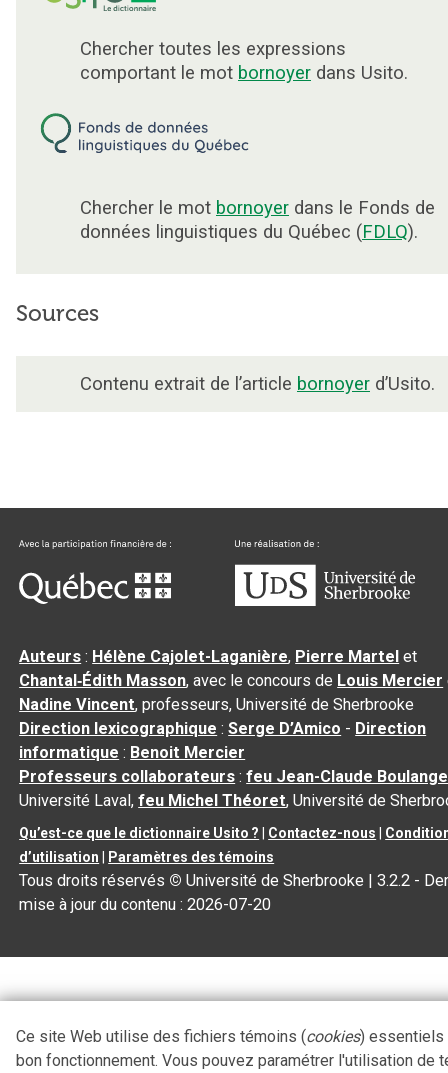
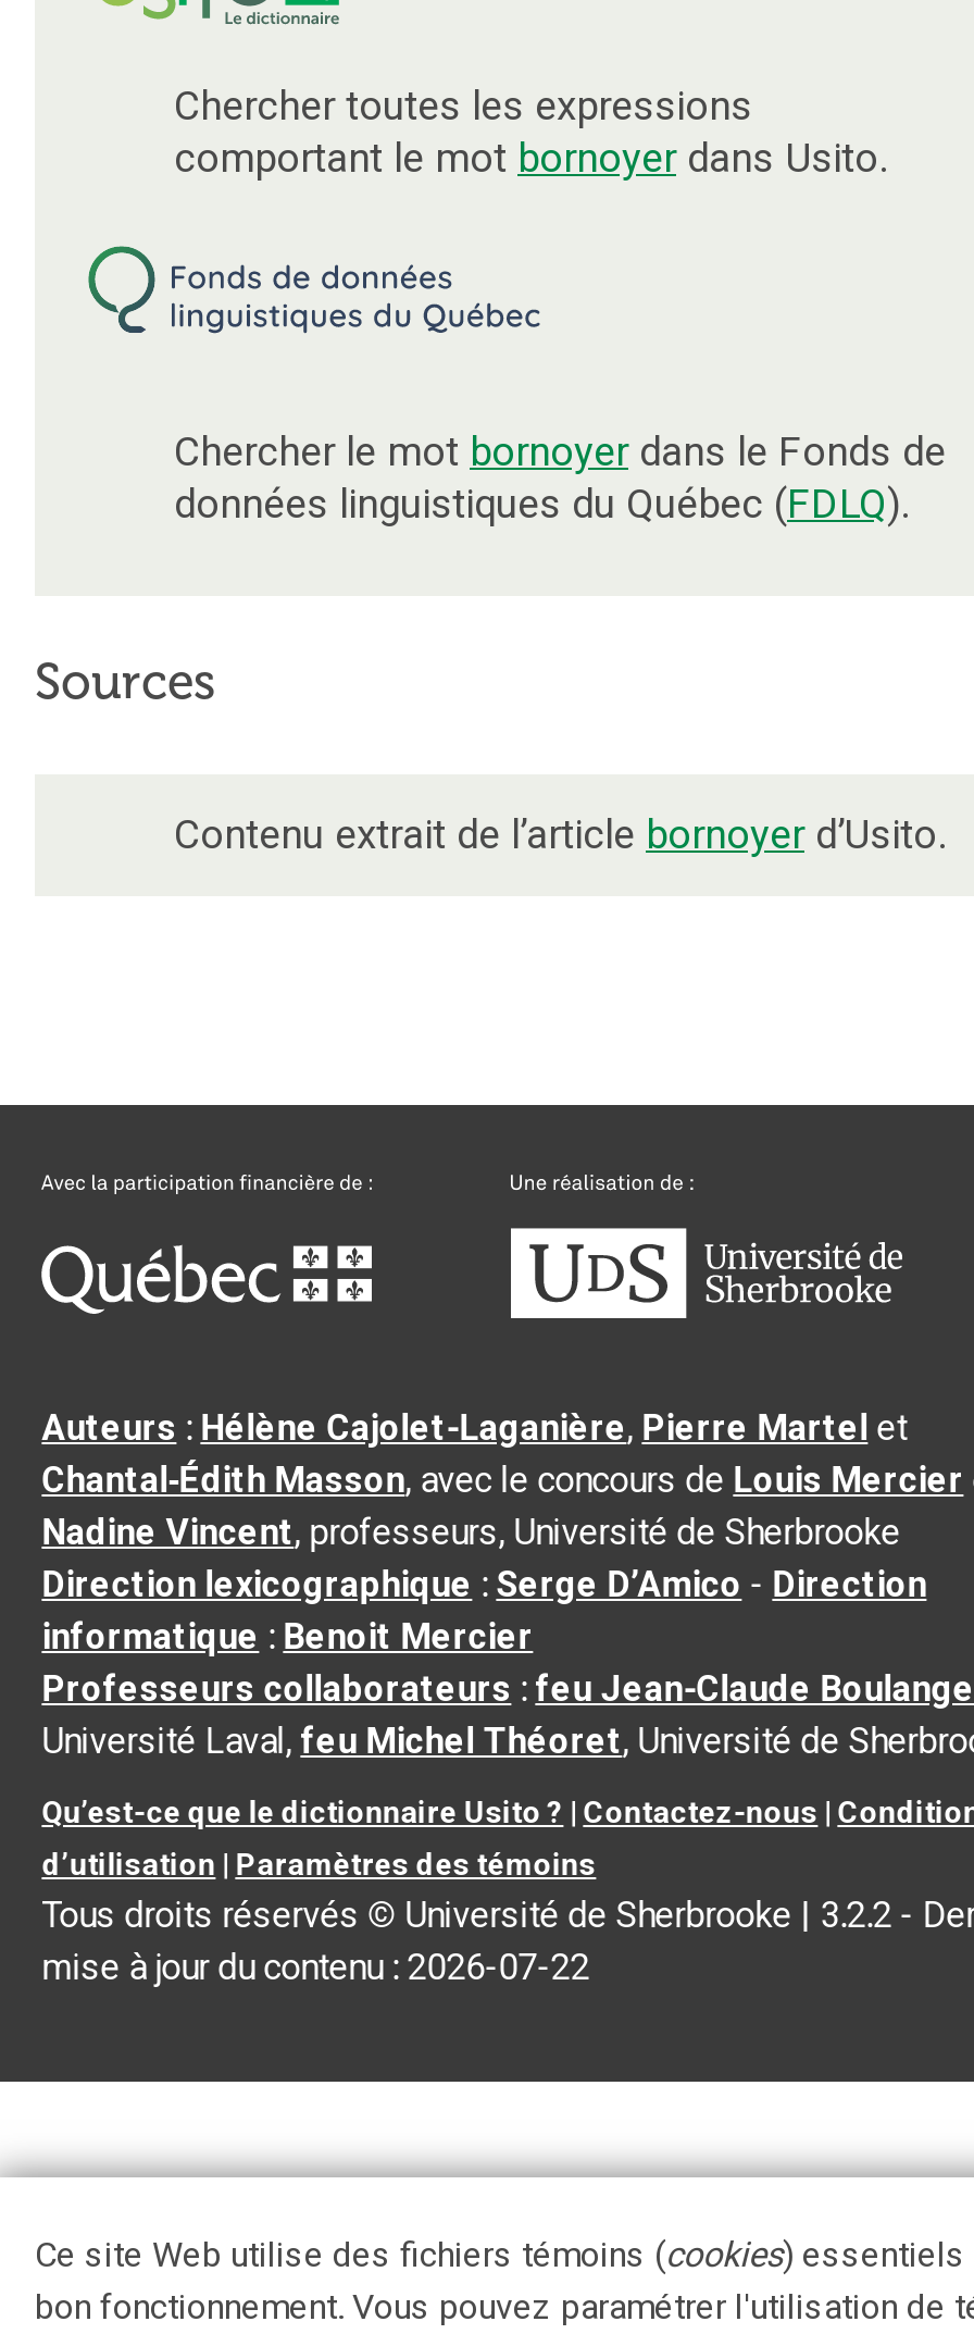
- mise à jour du contenu : 2026-07-20
+ mise à jour du contenu : 2026-07-22
